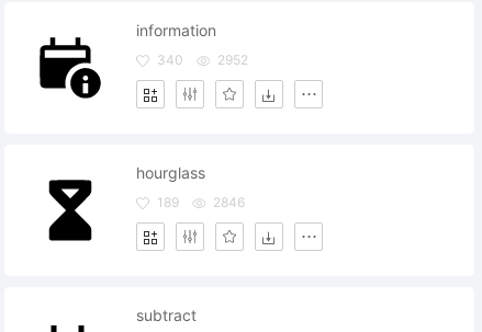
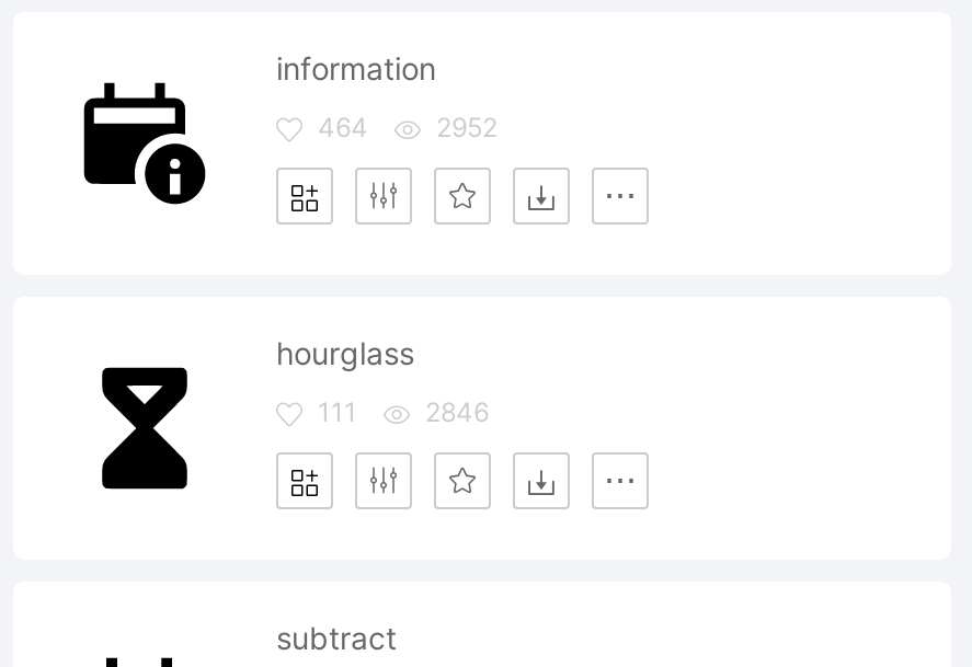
- 340
+ 464

- 189
+ 111
